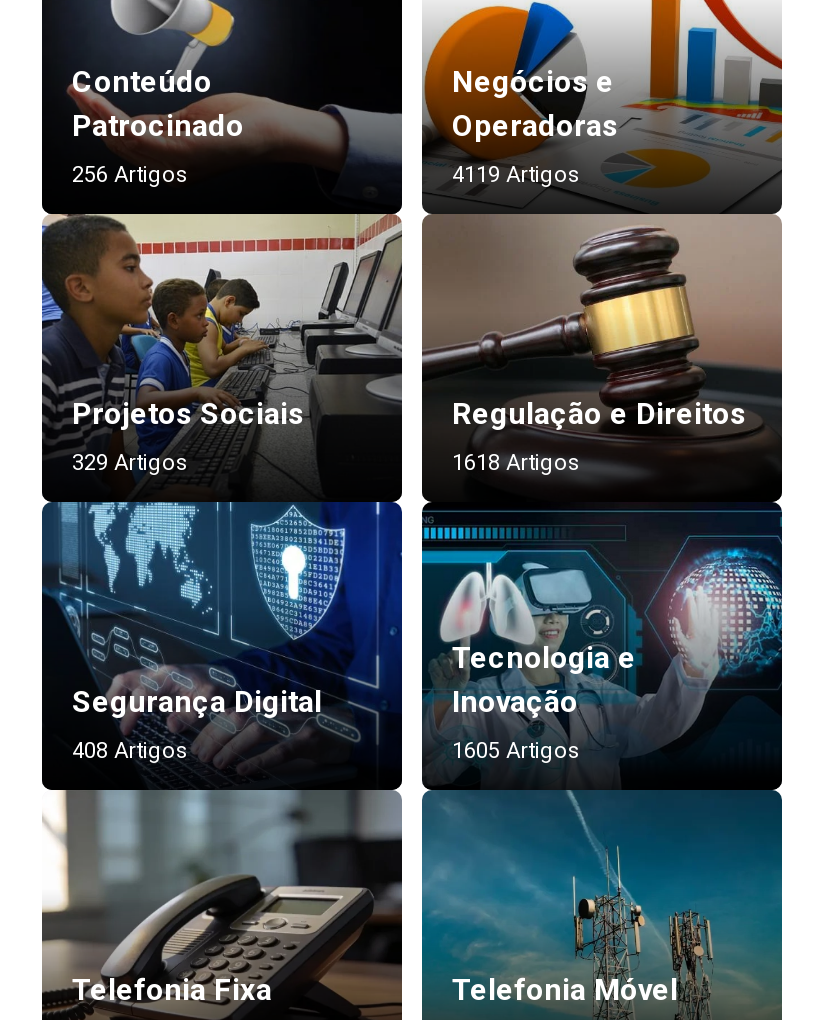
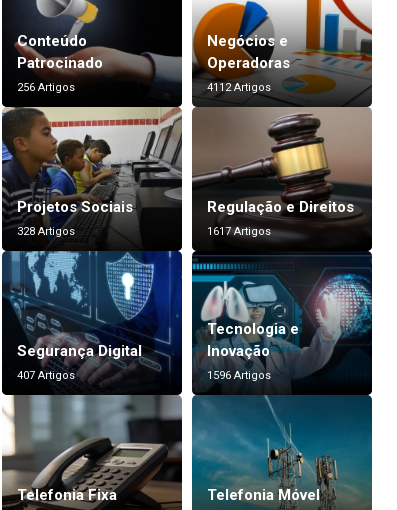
- 4119 Artigos
+ 4112 Artigos

- 329 Artigos
+ 328 Artigos

- 1618 Artigos
+ 1617 Artigos

- 408 Artigos
+ 407 Artigos

- 1605 Artigos
+ 1596 Artigos
